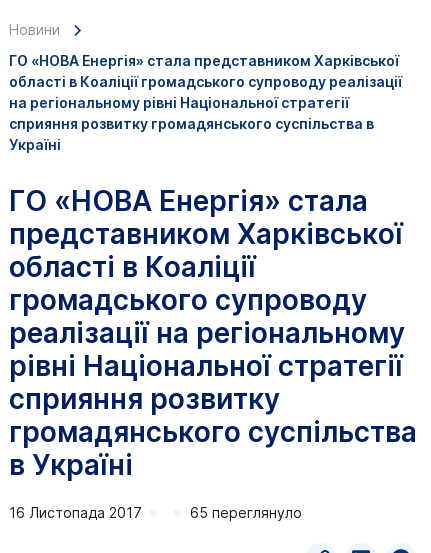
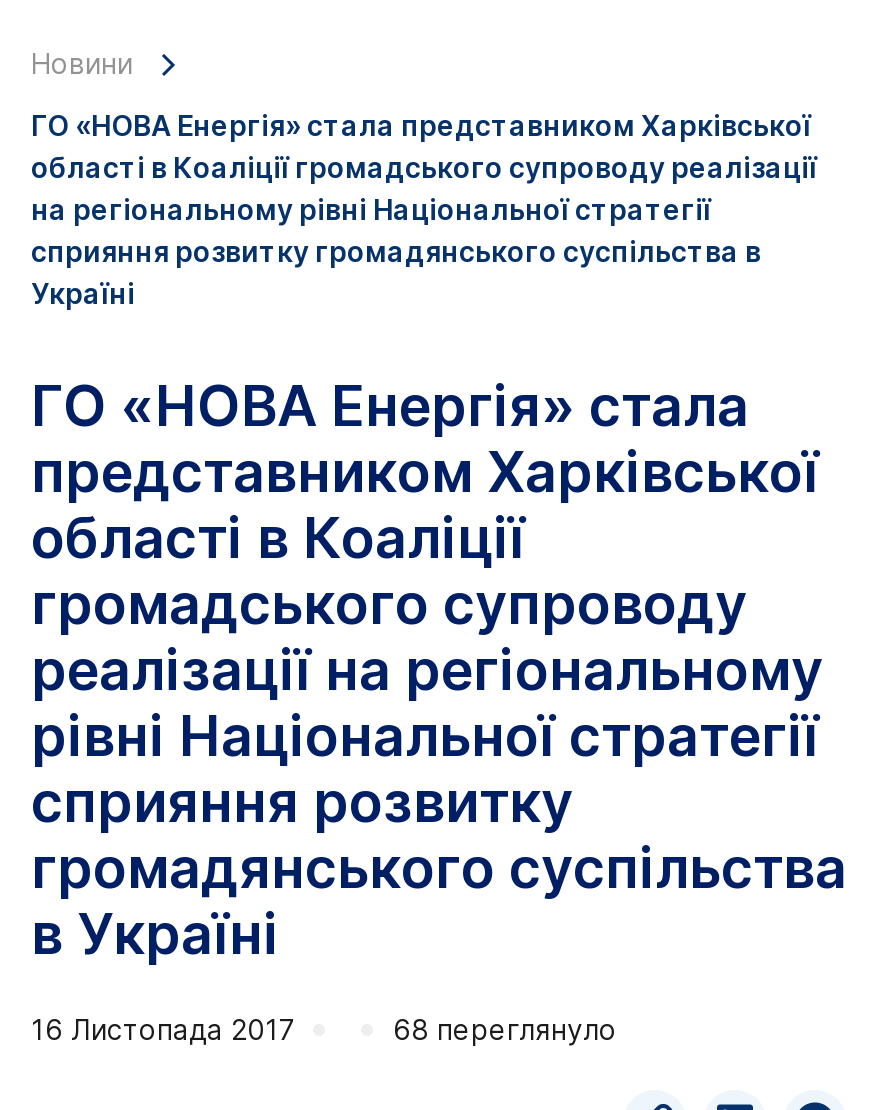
- 65 переглянуло
+ 68 переглянуло
